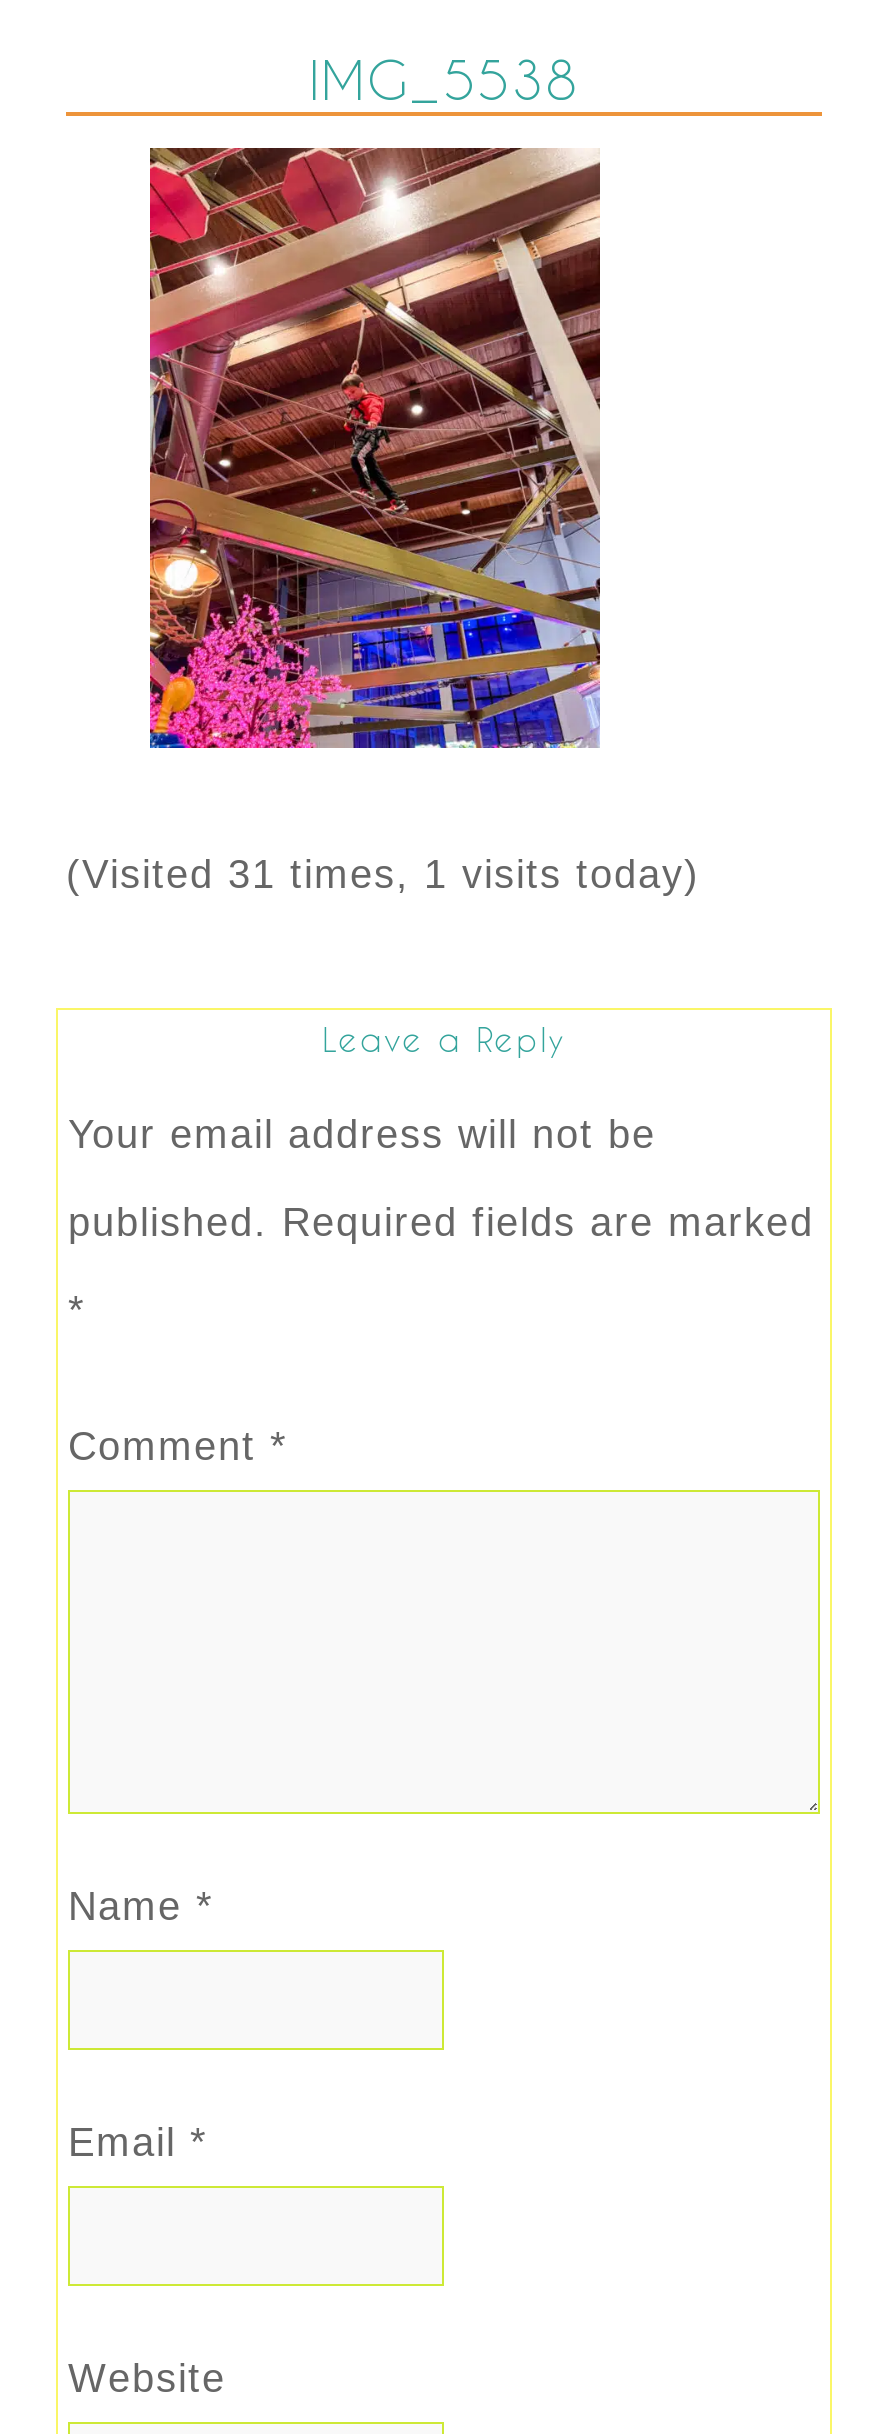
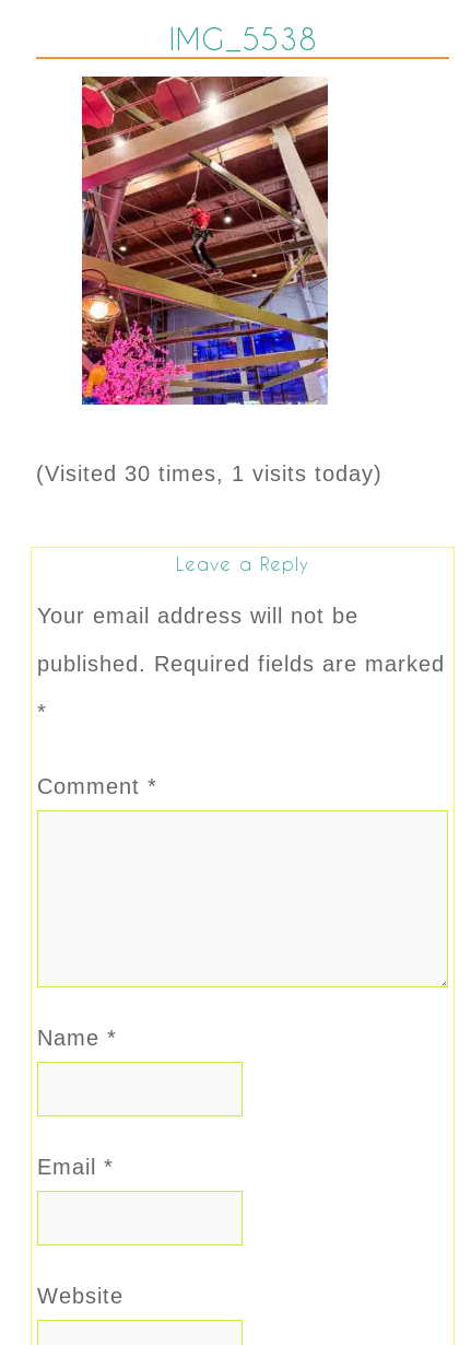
- (Visited 31 times, 1 visits today)
+ (Visited 30 times, 1 visits today)
